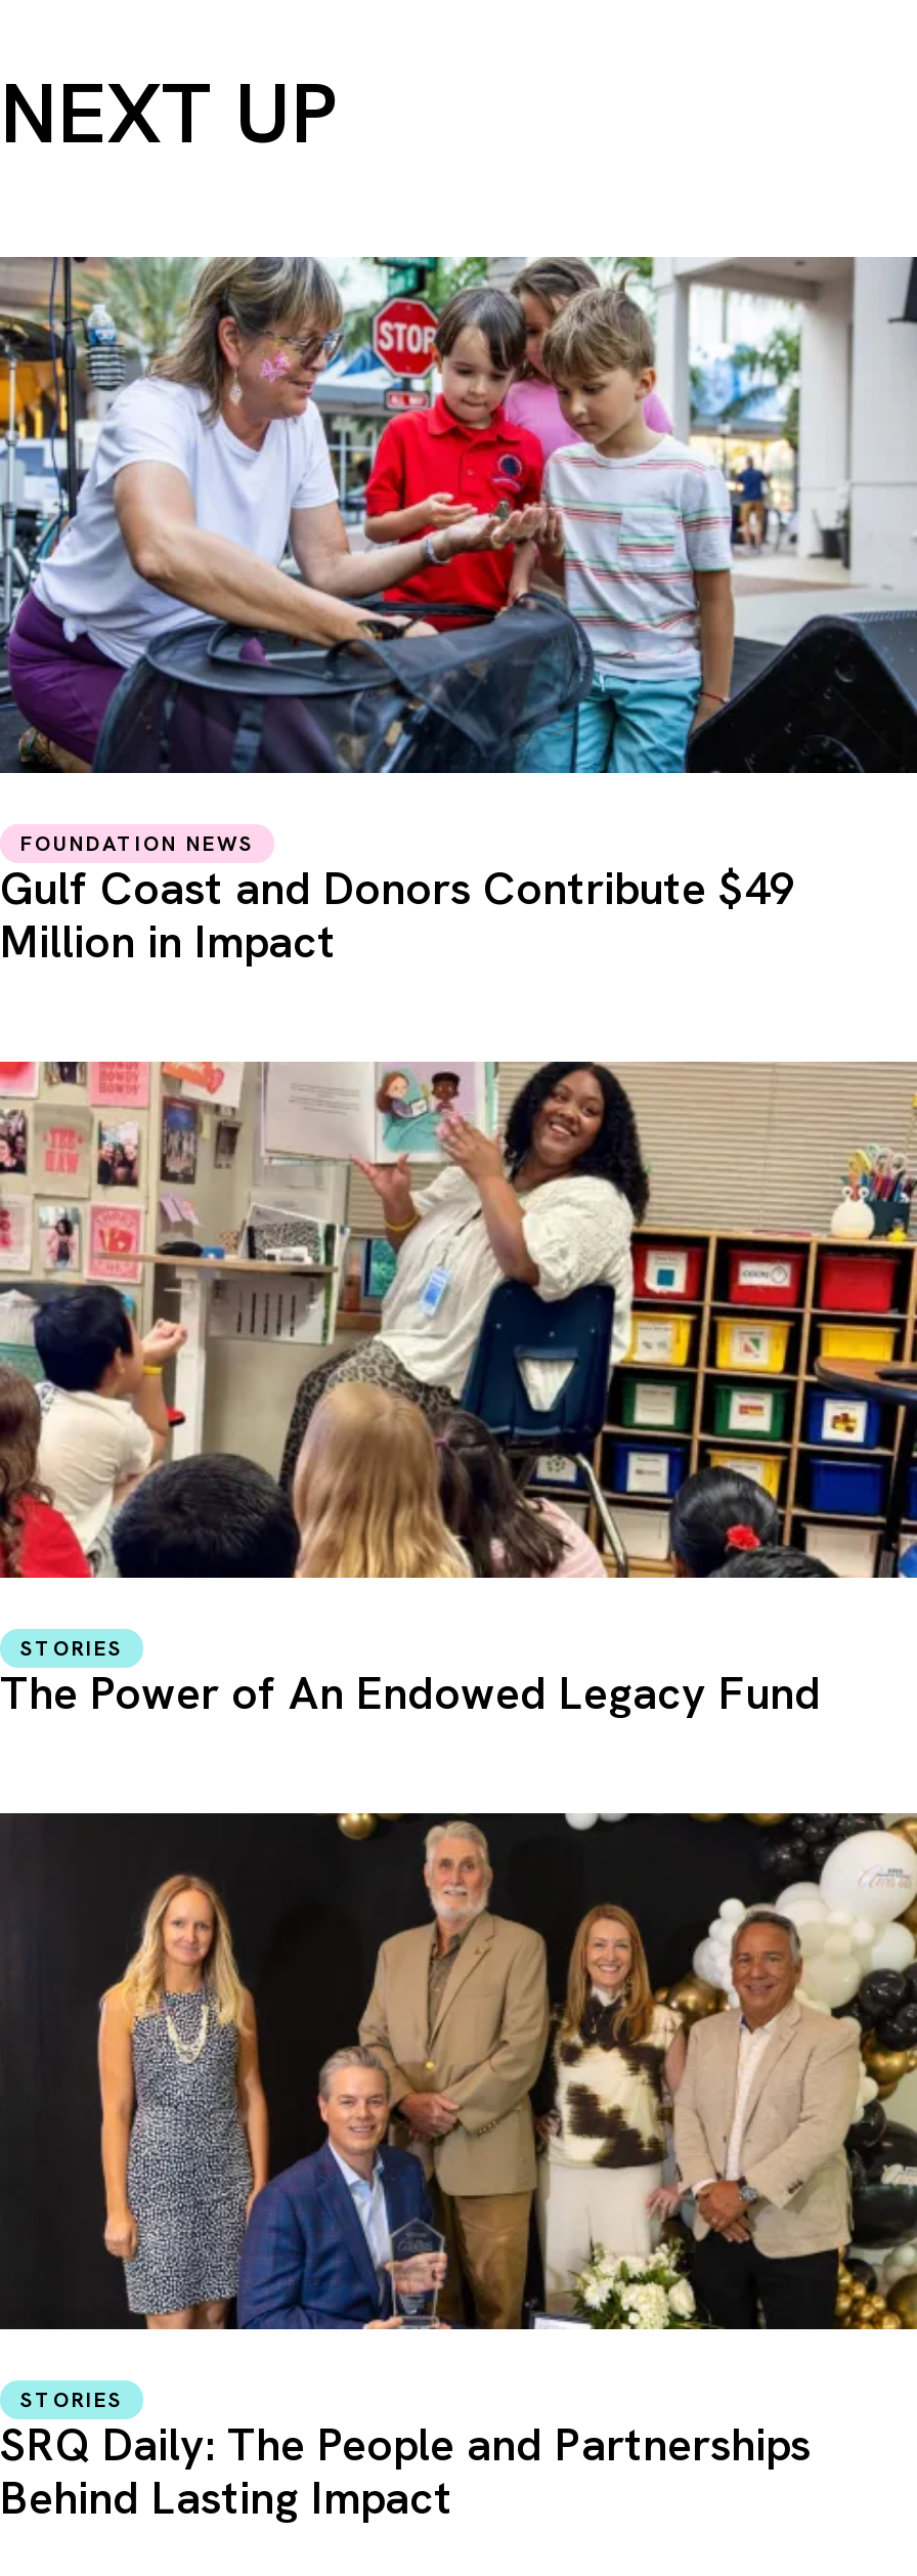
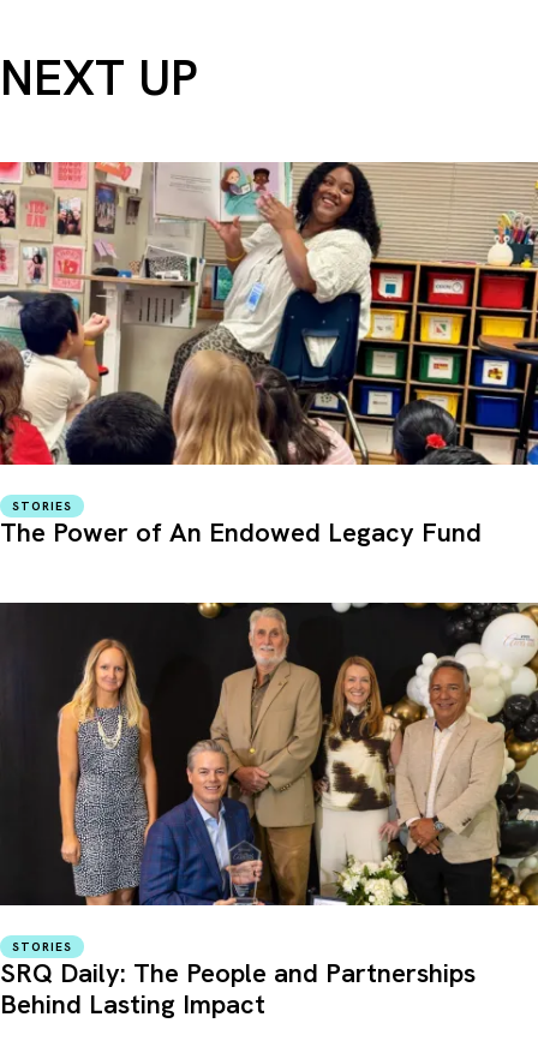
- [image]
- FOUNDATION NEWS
- Gulf Coast and Donors Contribute $49
- Million in Impact
